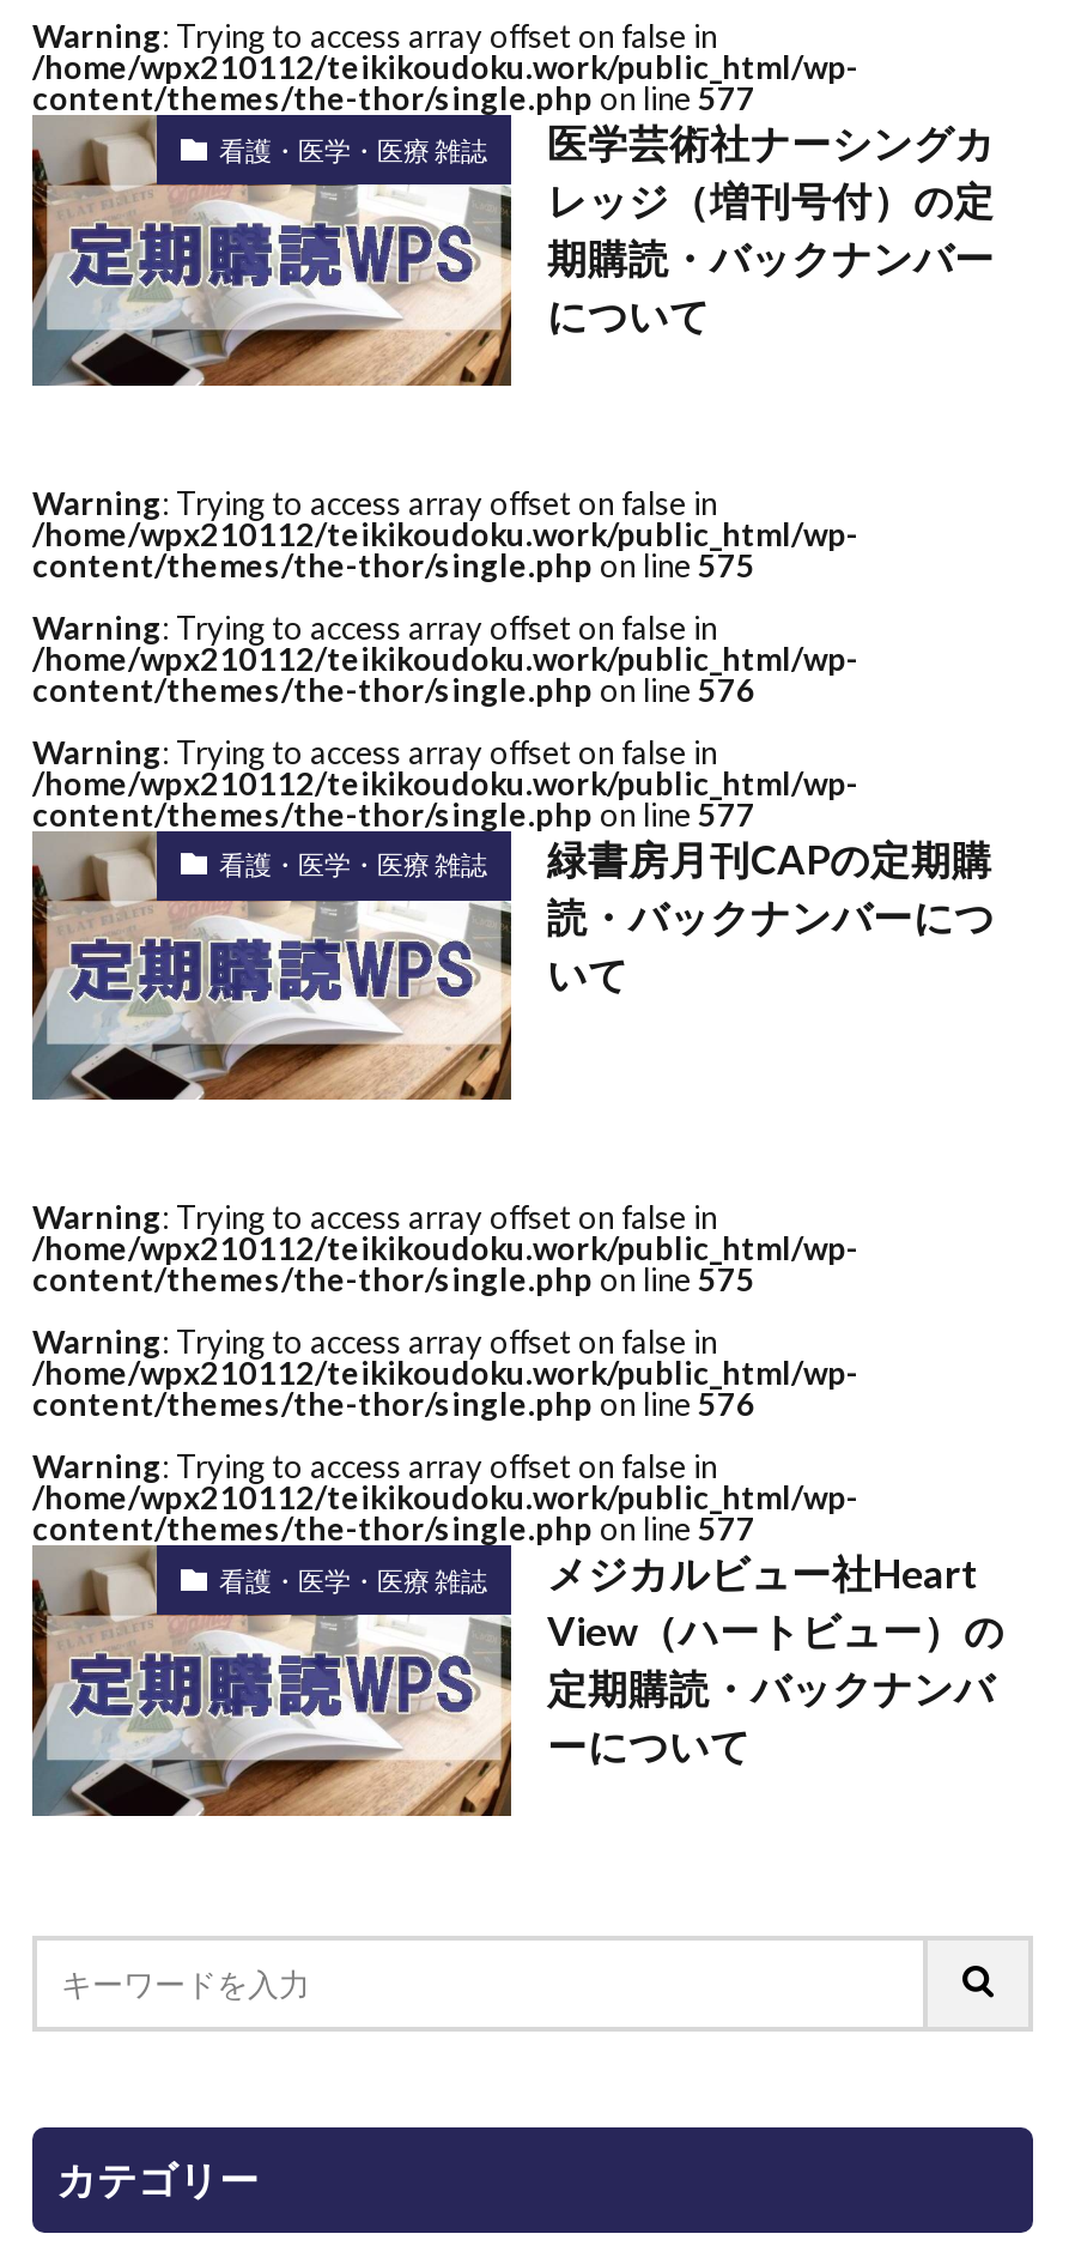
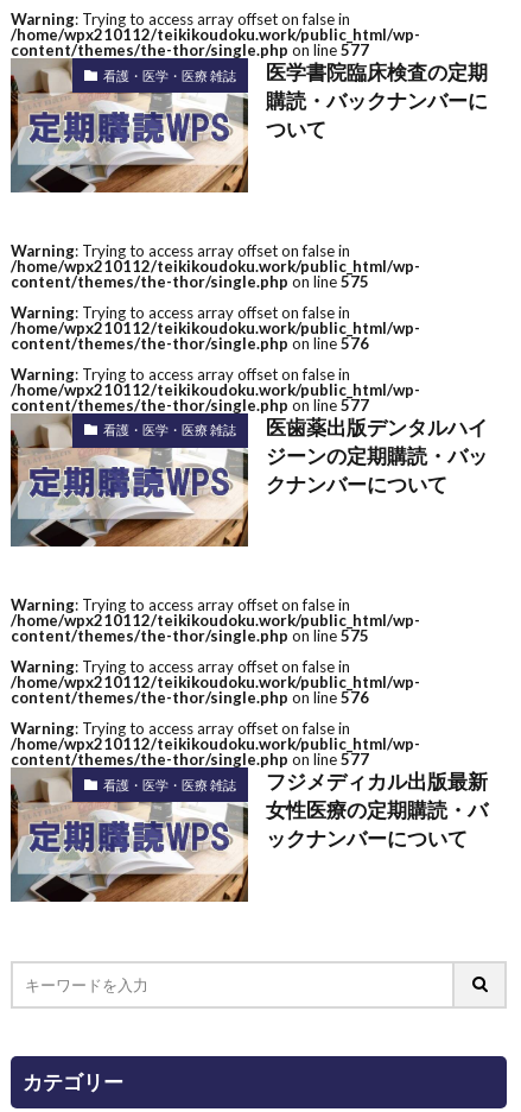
- 医学芸術社ナーシングカ
- レッジ（増刊号付）の定
- 期購読・バックナンバー
- について
+ 医学書院臨床検査の定期
+ 購読・バックナンバーに
+ ついて

- 緑書房月刊CAPの定期購
- 読・バックナンバーにつ
- いて
+ 医歯薬出版デンタルハイ
+ ジーンの定期購読・バッ
+ クナンバーについて

- メジカルビュー社Heart
- View（ハートビュー）の
- 定期購読・バックナンバ
- ーについて
+ フジメディカル出版最新
+ 女性医療の定期購読・バ
+ ックナンバーについて
